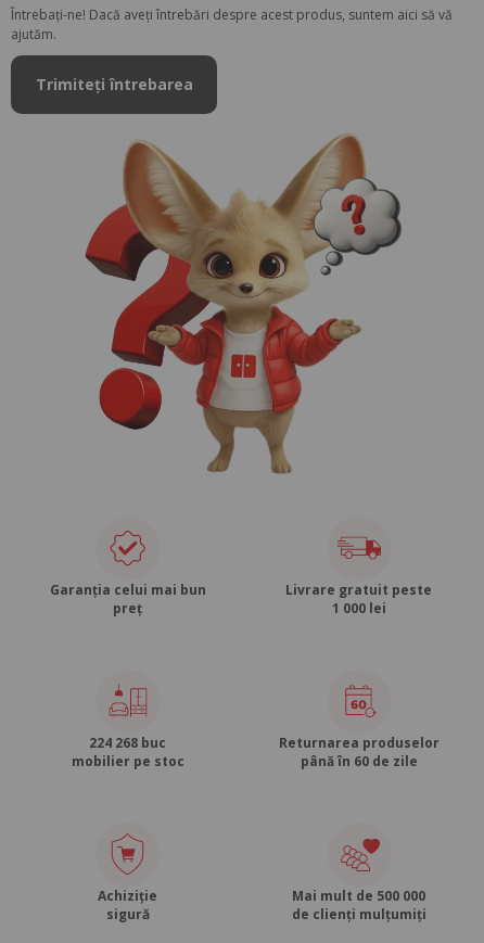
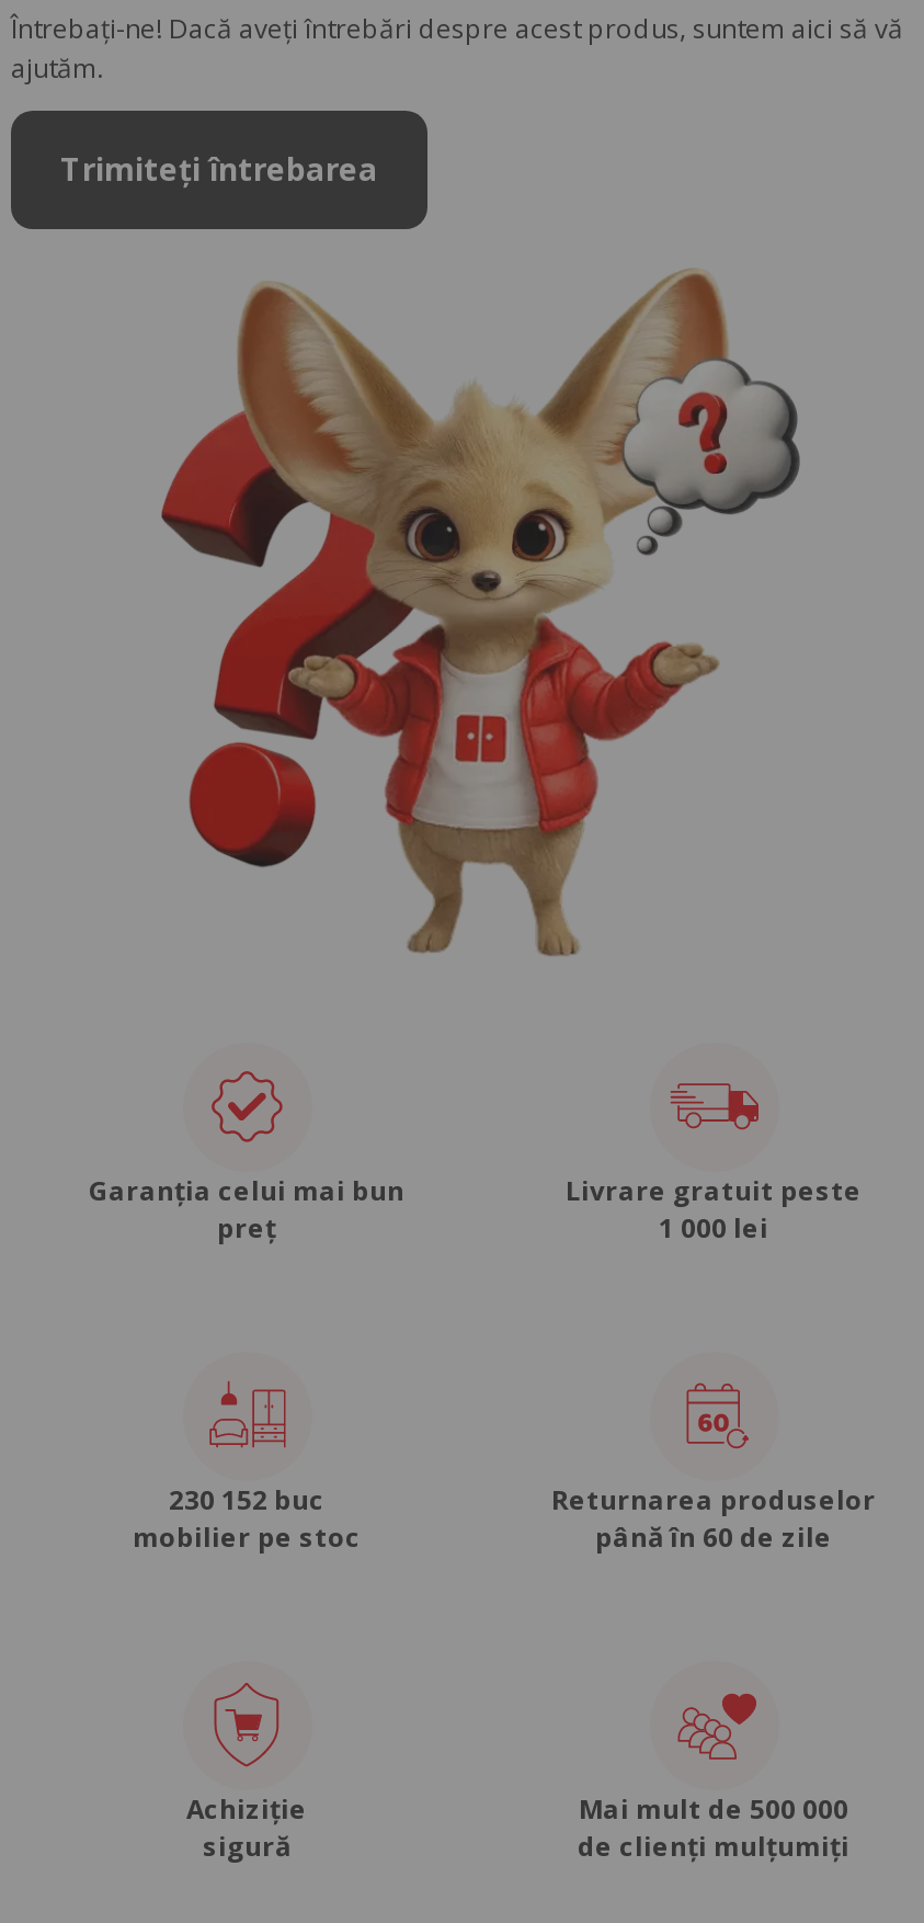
- 224 268 buc
+ 230 152 buc
